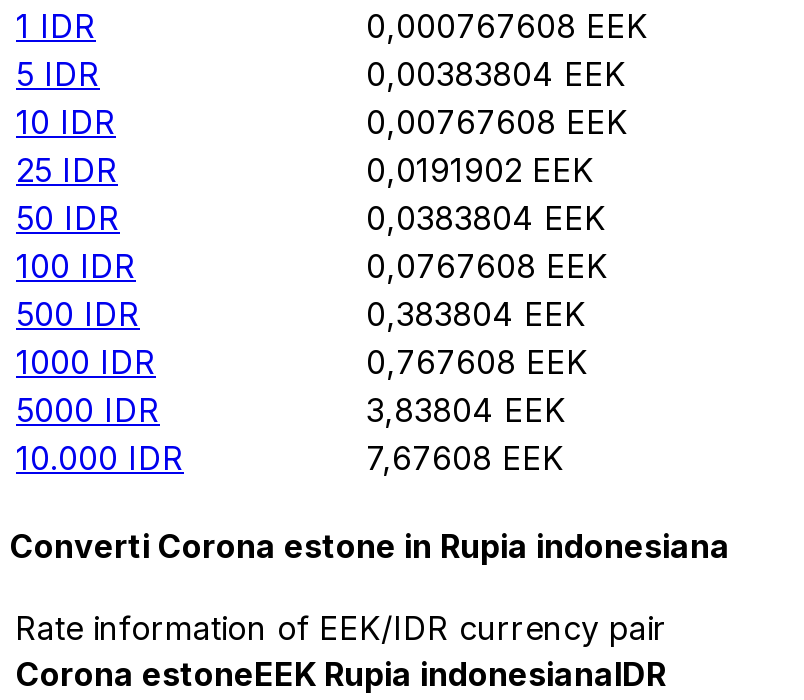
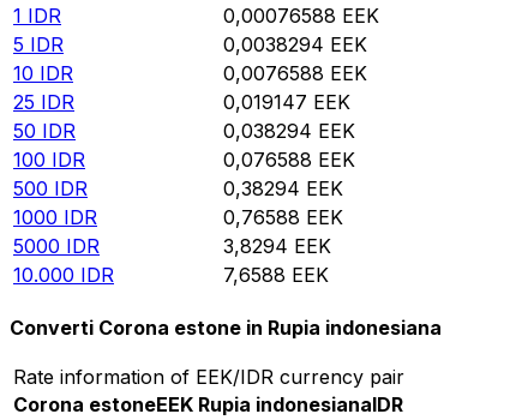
- 0,000767608 EEK
+ 0,00076588 EEK

- 0,00383804 EEK
+ 0,0038294 EEK

- 0,00767608 EEK
+ 0,0076588 EEK

- 0,0191902 EEK
+ 0,019147 EEK

- 0,0383804 EEK
+ 0,038294 EEK

- 0,0767608 EEK
+ 0,076588 EEK

- 0,383804 EEK
+ 0,38294 EEK

- 0,767608 EEK
+ 0,76588 EEK

- 3,83804 EEK
+ 3,8294 EEK

- 7,67608 EEK
+ 7,6588 EEK
